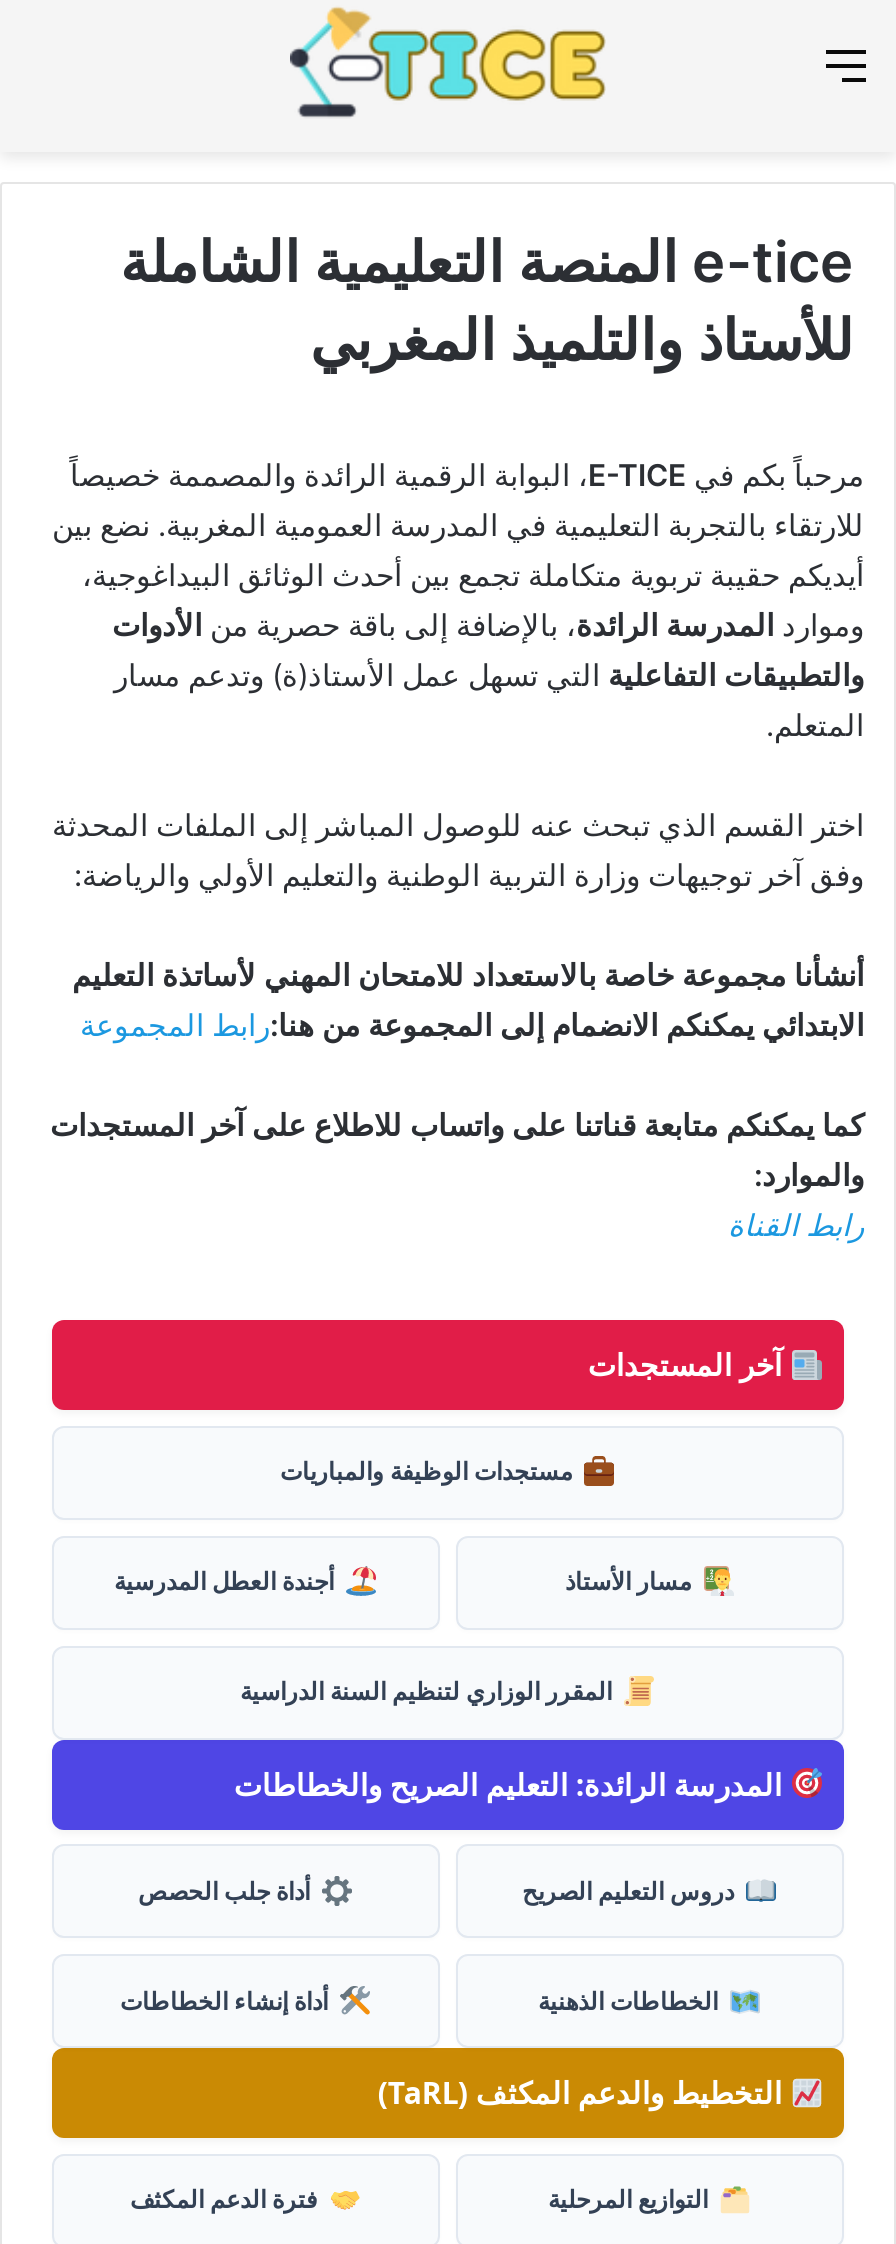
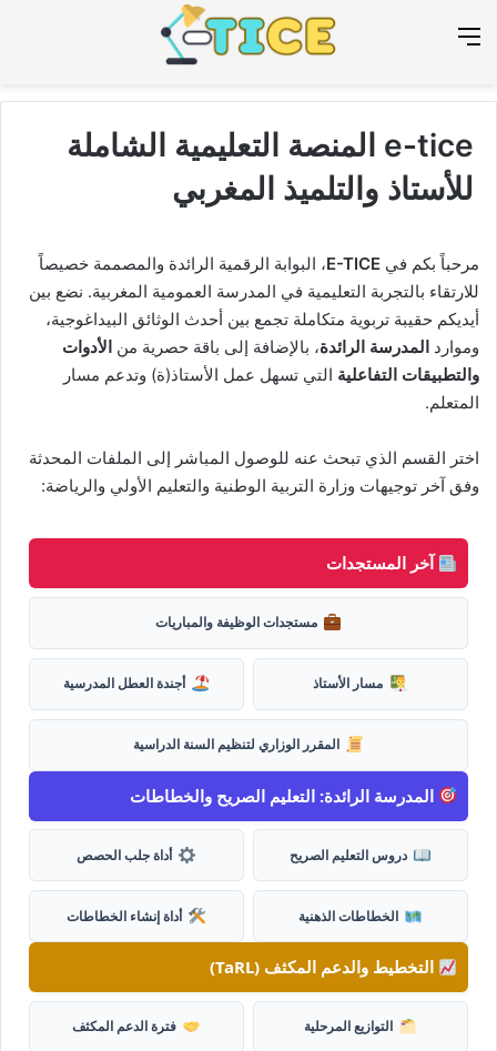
- أنشأنا مجموعة خاصة بالاستعداد للامتحان المهني لأساتذة التعليم
- الابتدائي يمكنكم الانضمام إلى المجموعة من هنا: رابط المجموعة
- كما يمكنكم متابعة قناتنا على واتساب للاطلاع على آخر المستجدات
- والموارد:
- رابط القناة
